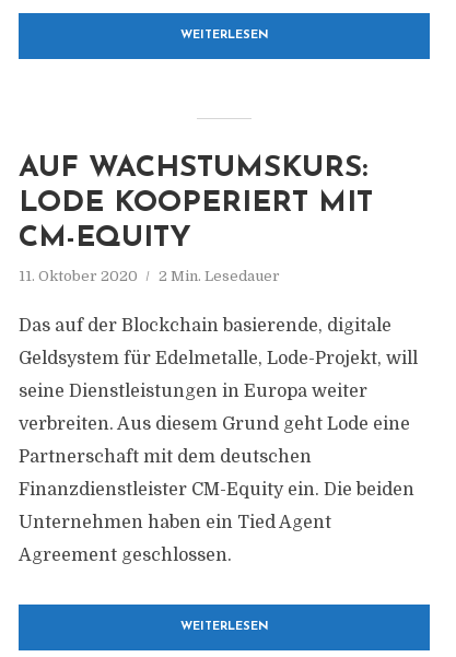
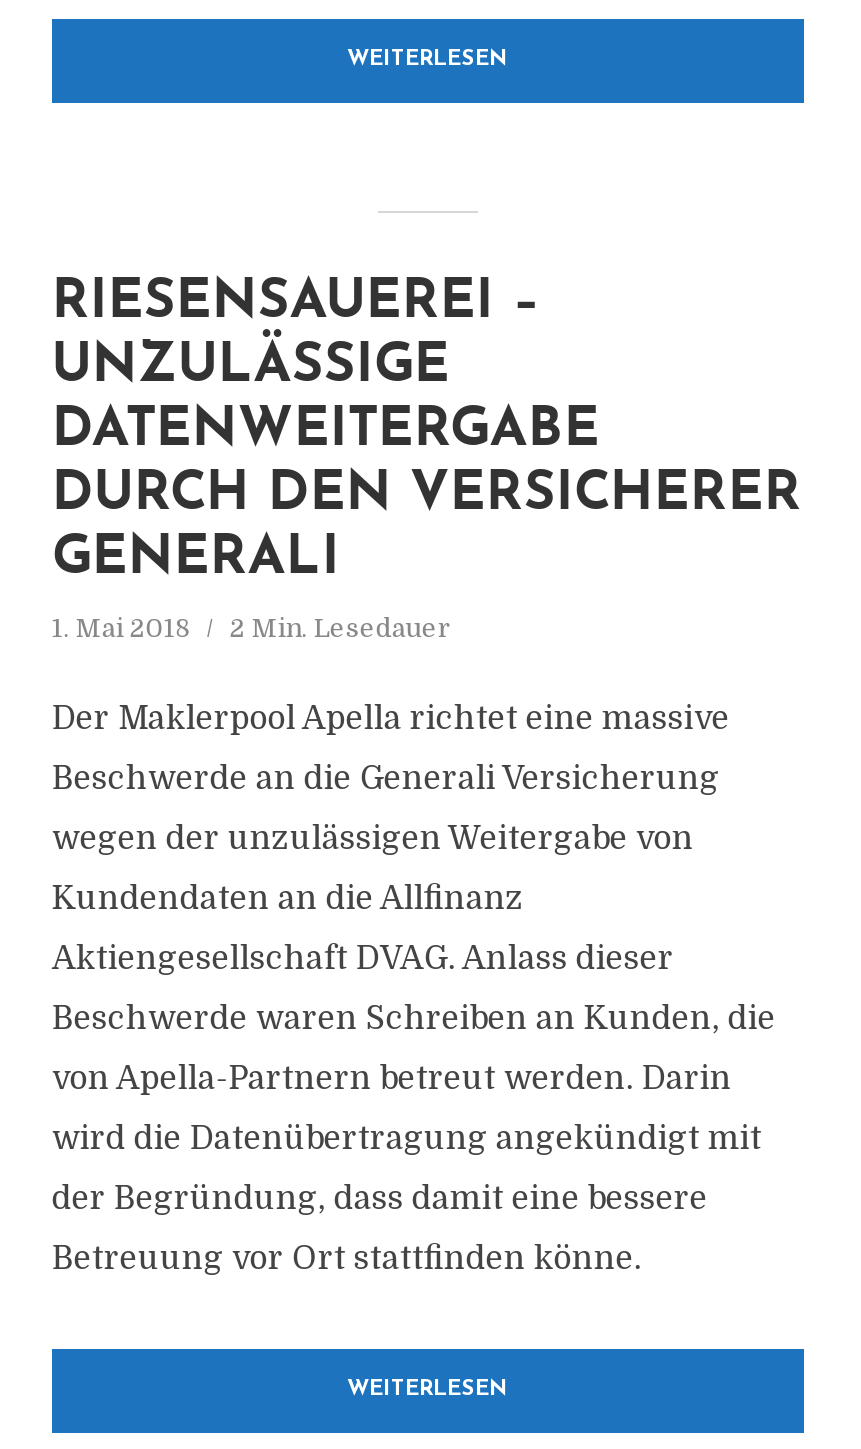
- AUF WACHSTUMSKURS:
- LODE KOOPERIERT MIT
- CM-EQUITY
+ RIESENSAUEREI –
+ UNZULÄSSIGE
+ DATENWEITERGABE
+ DURCH DEN VERSICHERER
+ GENERALI

- 11. Oktober 2020 2 Min. Lesedauer
+ 1. Mai 2018 2 Min. Lesedauer

- Das auf der Blockchain basierende, digitale
- Geldsystem für Edelmetalle, Lode-Projekt, will
- seine Dienstleistungen in Europa weiter
- verbreiten. Aus diesem Grund geht Lode eine
- Partnerschaft mit dem deutschen
- Finanzdienstleister CM-Equity ein. Die beiden
- Unternehmen haben ein Tied Agent
- Agreement geschlossen.
+ Der Maklerpool Apella richtet eine massive
+ Beschwerde an die Generali Versicherung
+ wegen der unzulässigen Weitergabe von
+ Kundendaten an die Allfinanz
+ Aktiengesellschaft DVAG. Anlass dieser
+ Beschwerde waren Schreiben an Kunden, die
+ von Apella-Partnern betreut werden. Darin
+ wird die Datenübertragung angekündigt mit
+ der Begründung, dass damit eine bessere
+ Betreuung vor Ort stattfinden könne.
